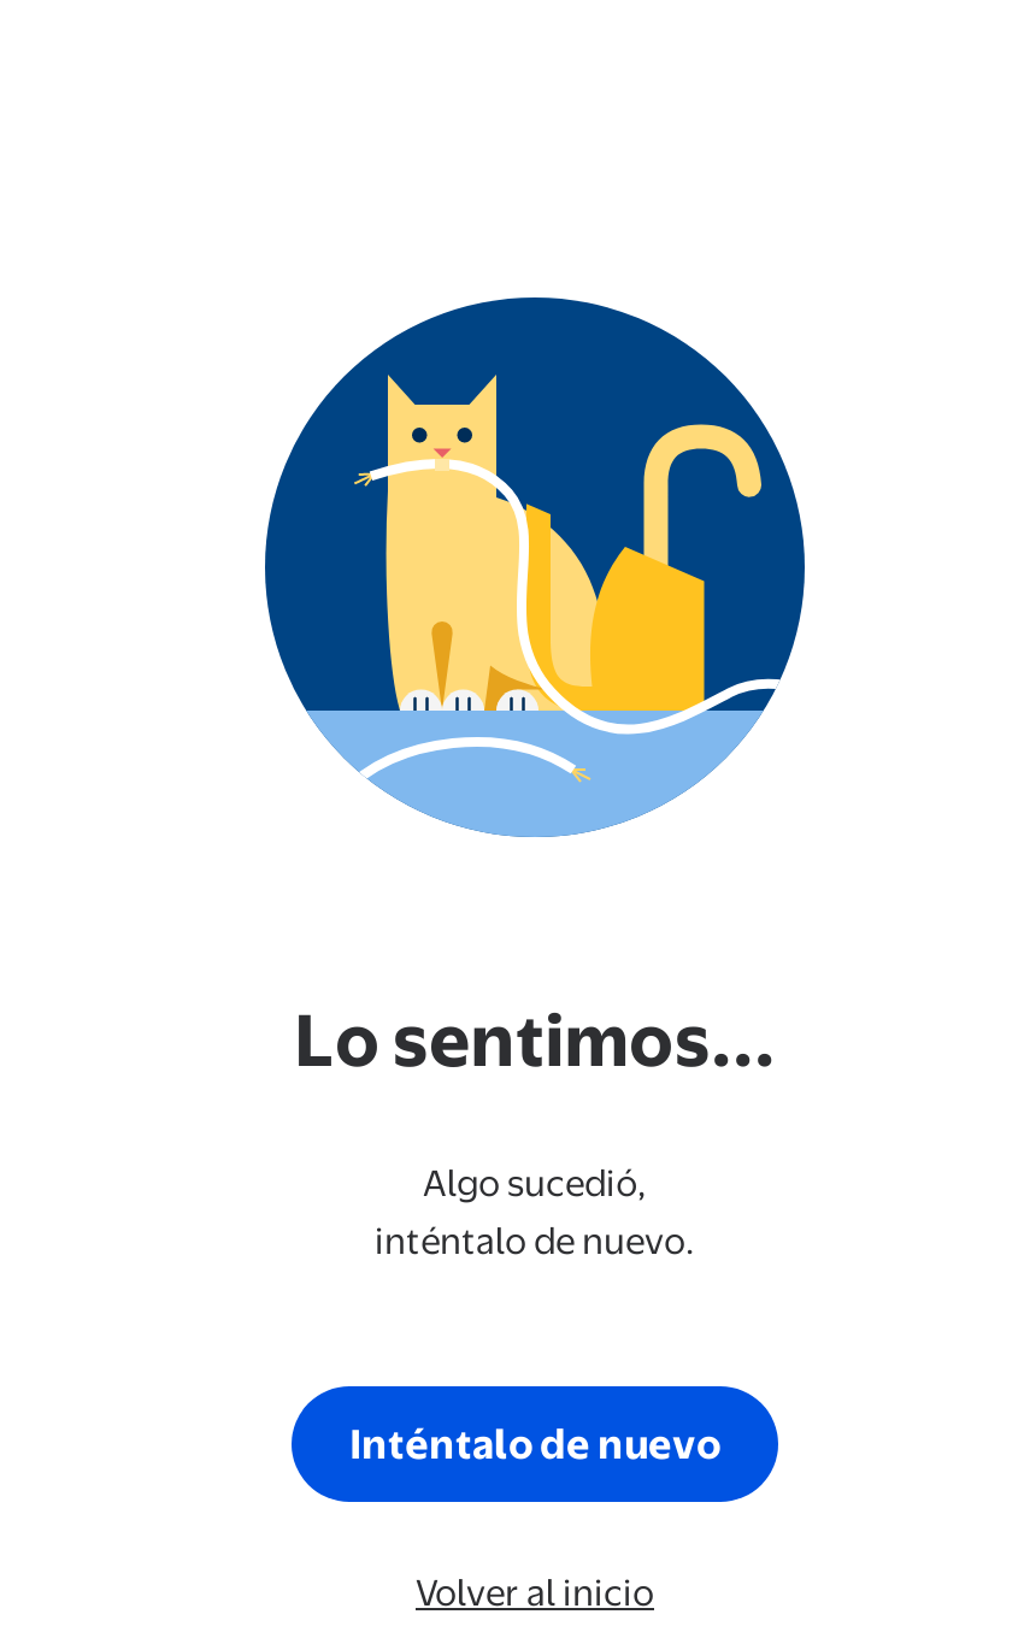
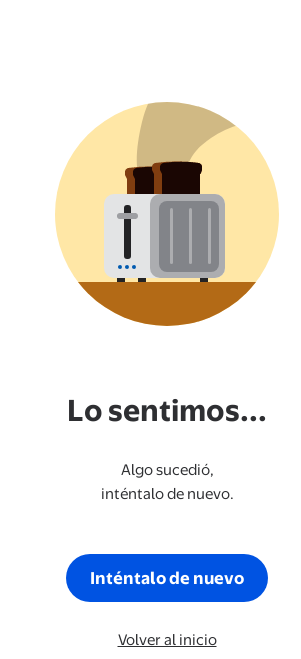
- [image]
+ [image]
